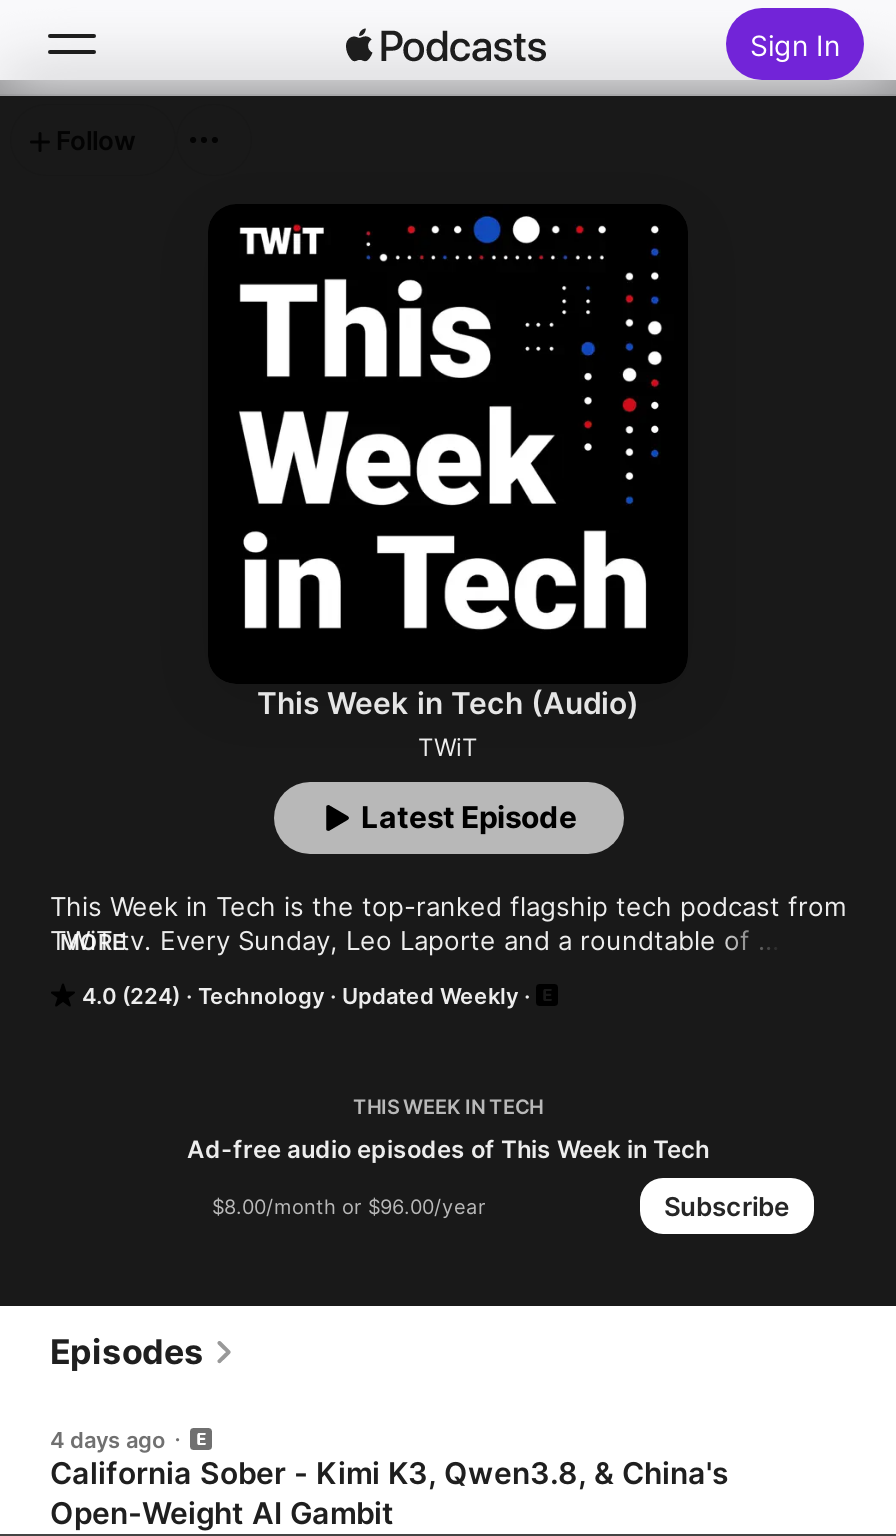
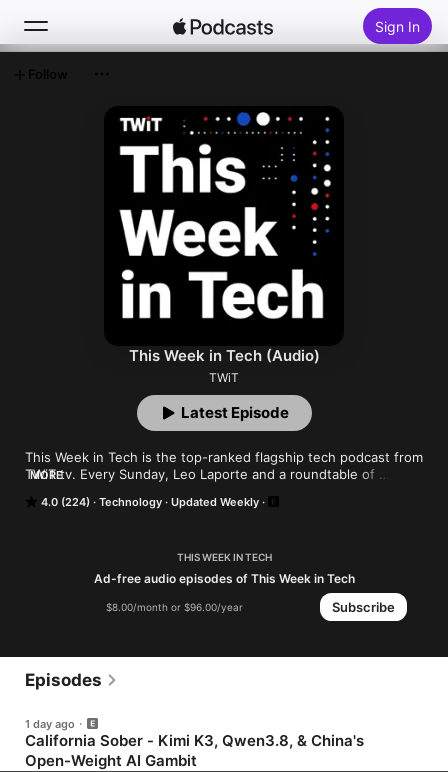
- 4 days ago
+ 1 day ago
